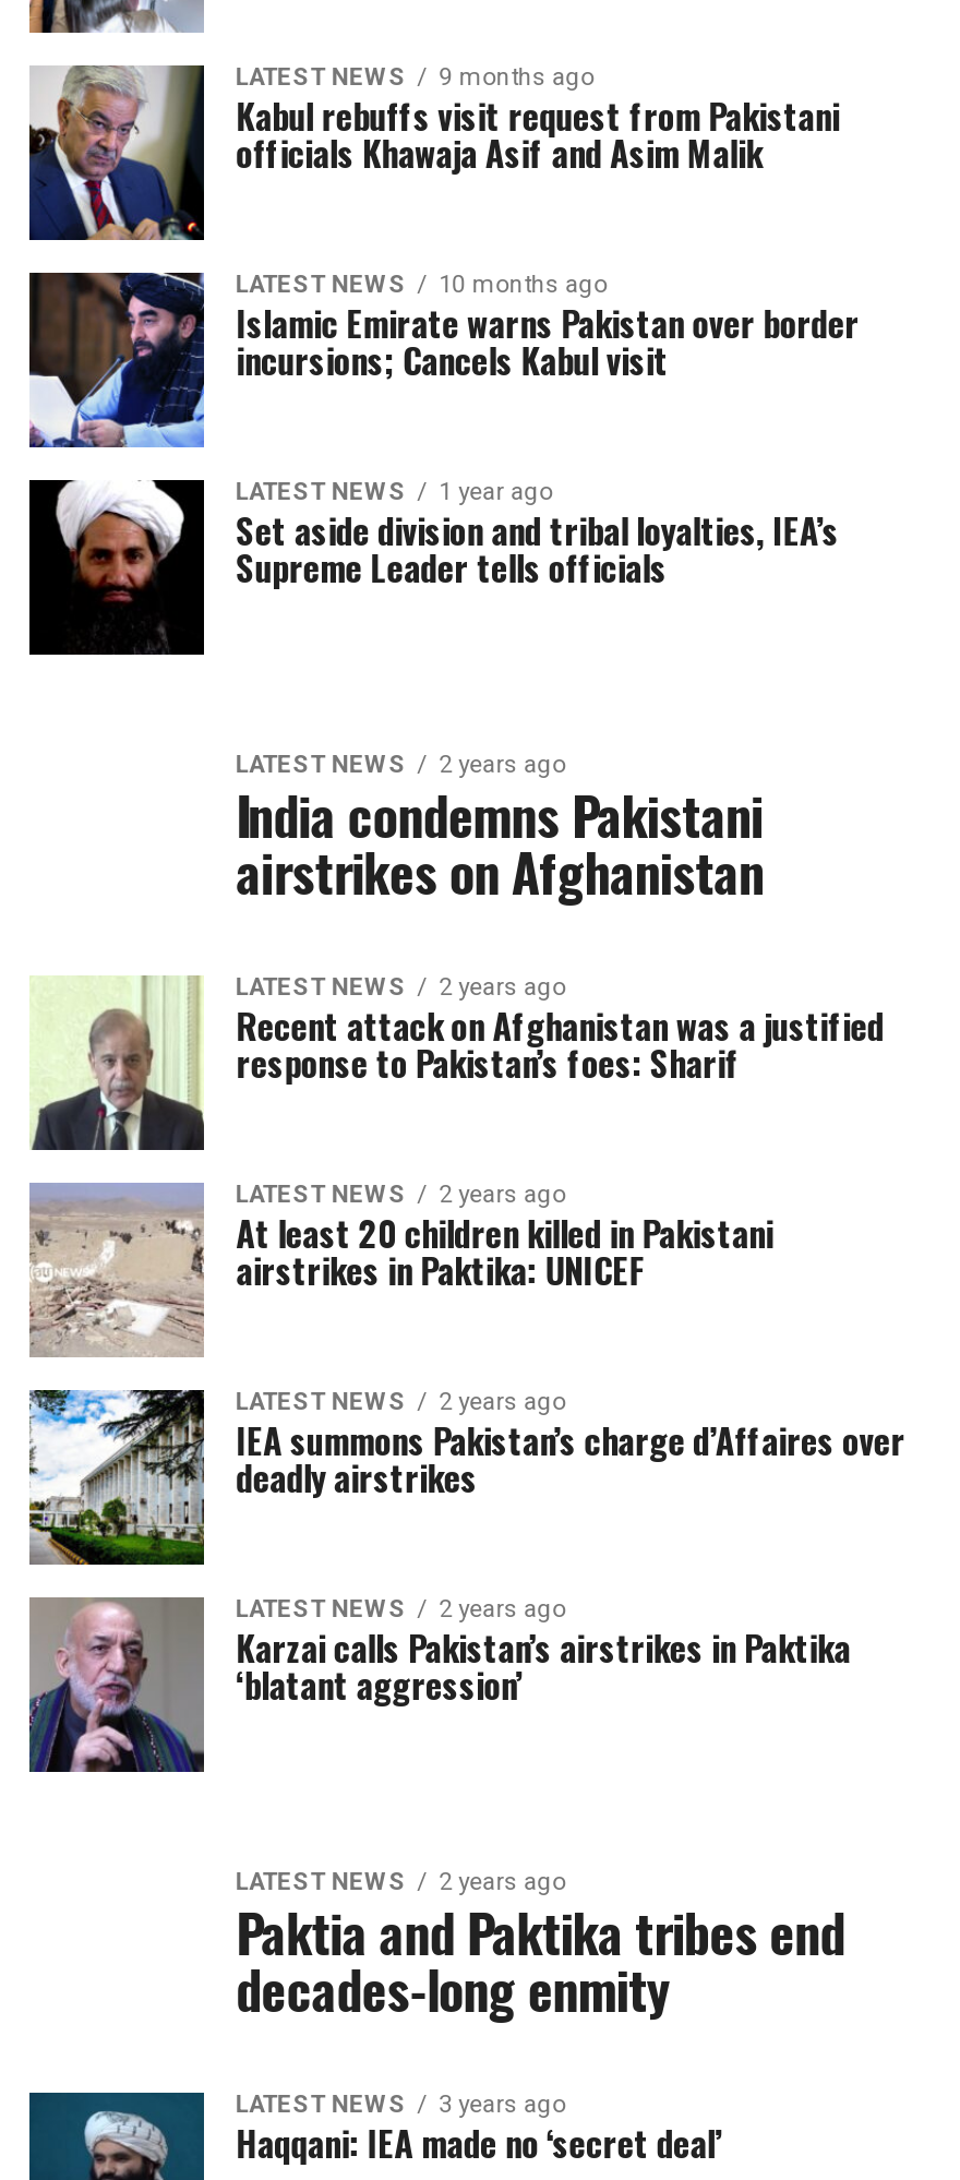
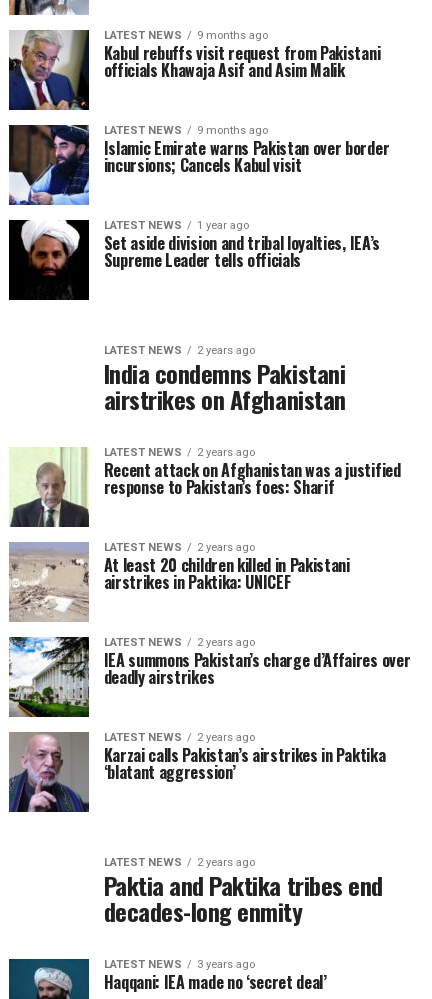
- LATEST NEWS 10 months ago
+ LATEST NEWS 9 months ago
